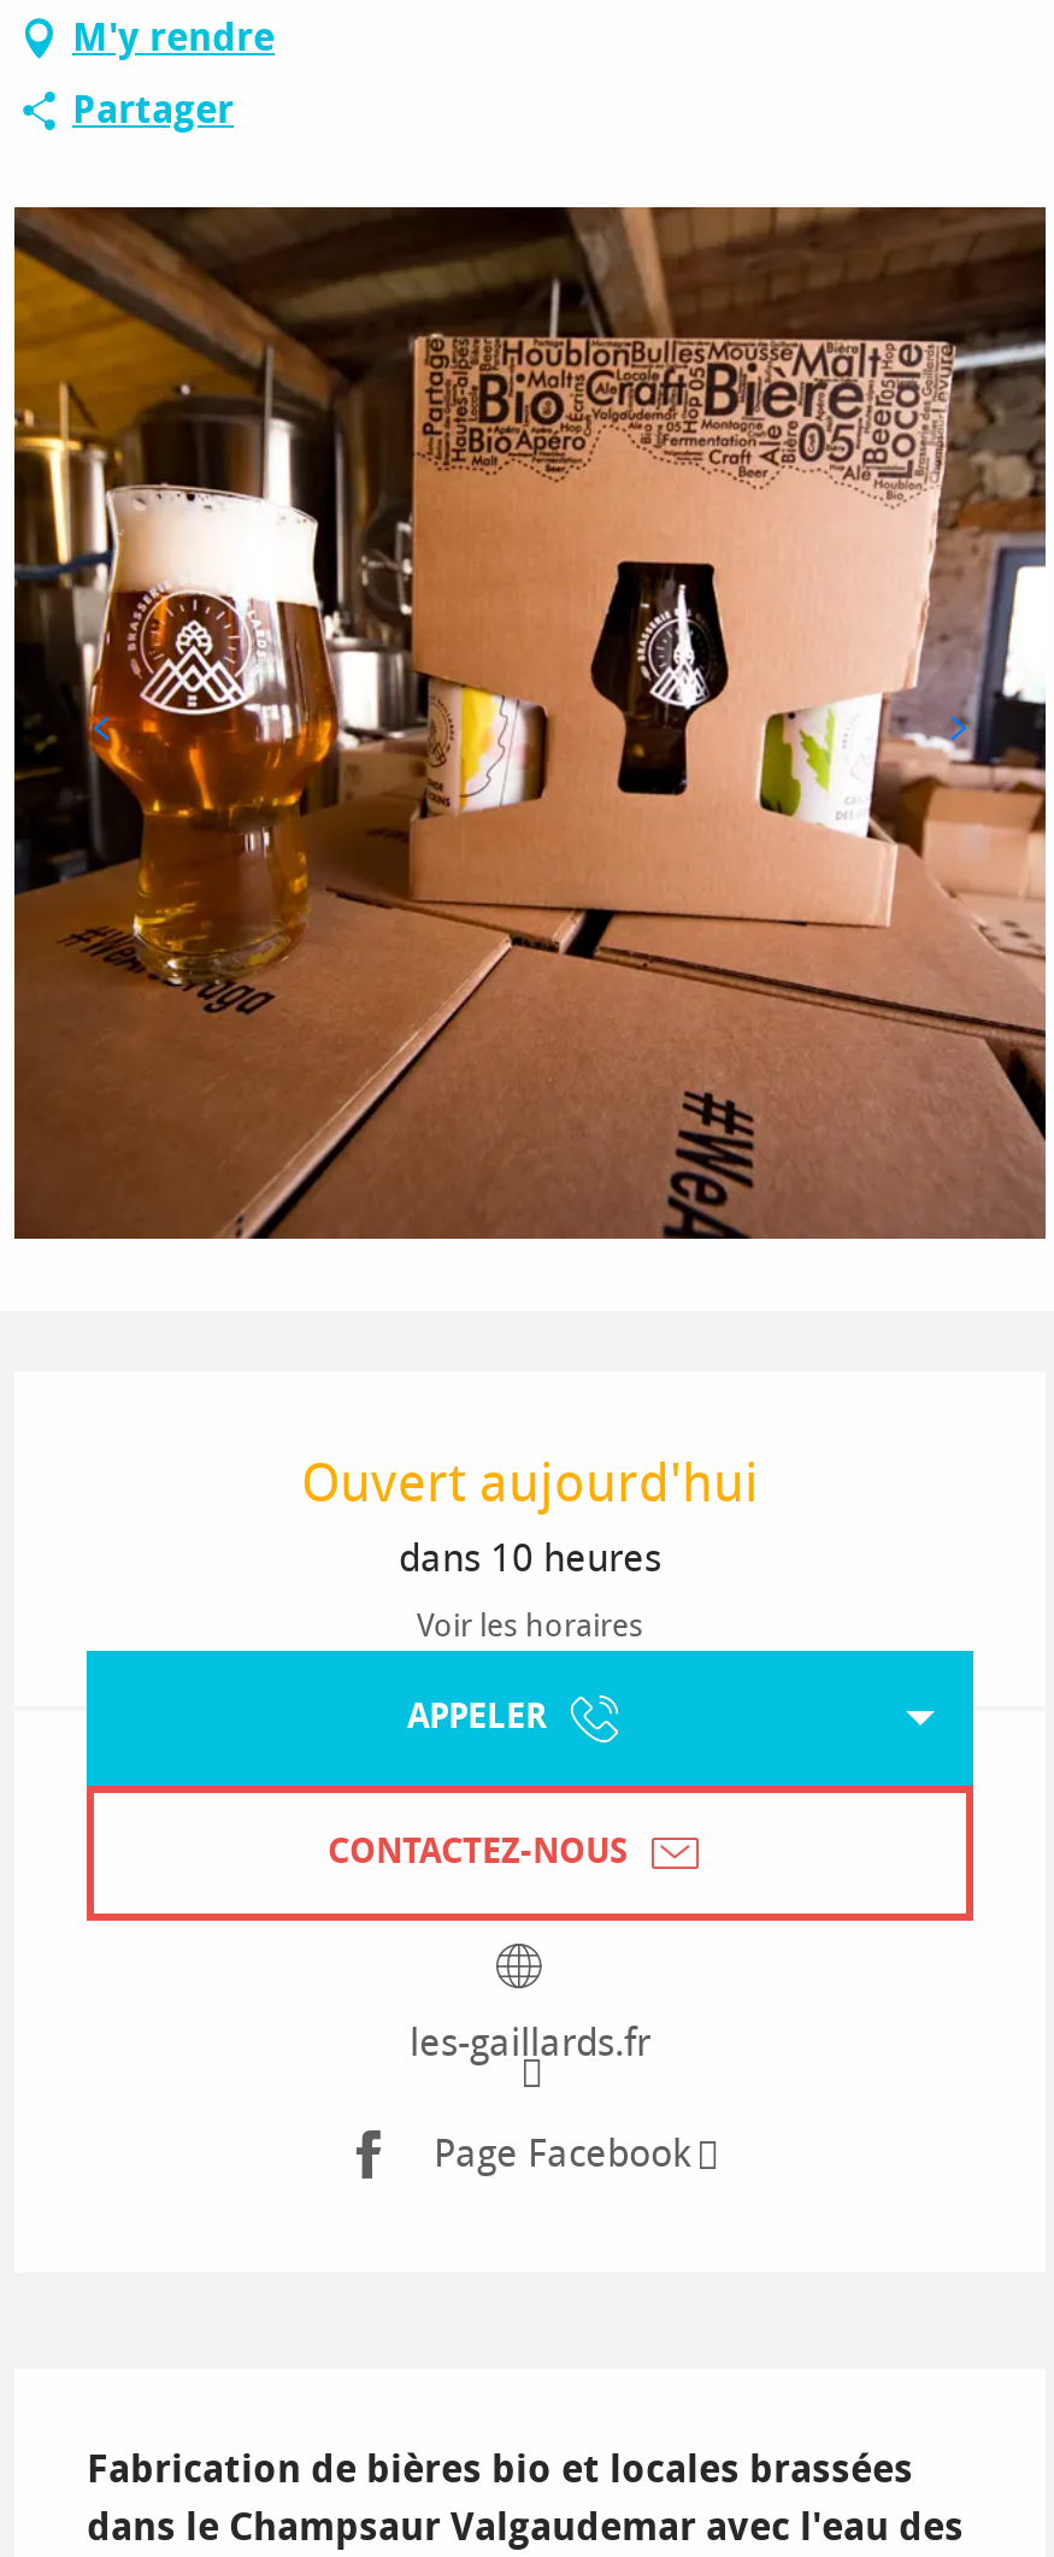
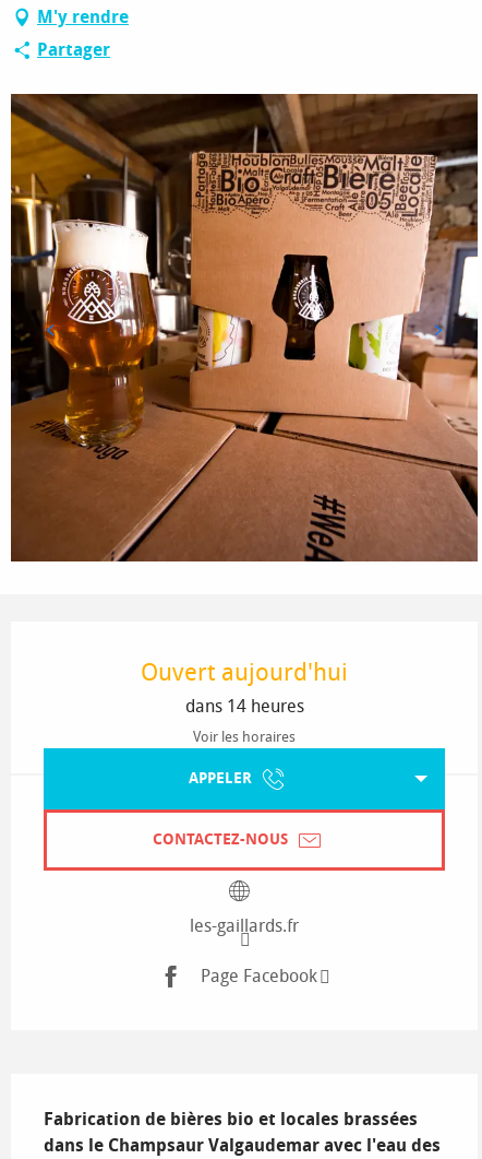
- dans 10 heures
+ dans 14 heures
